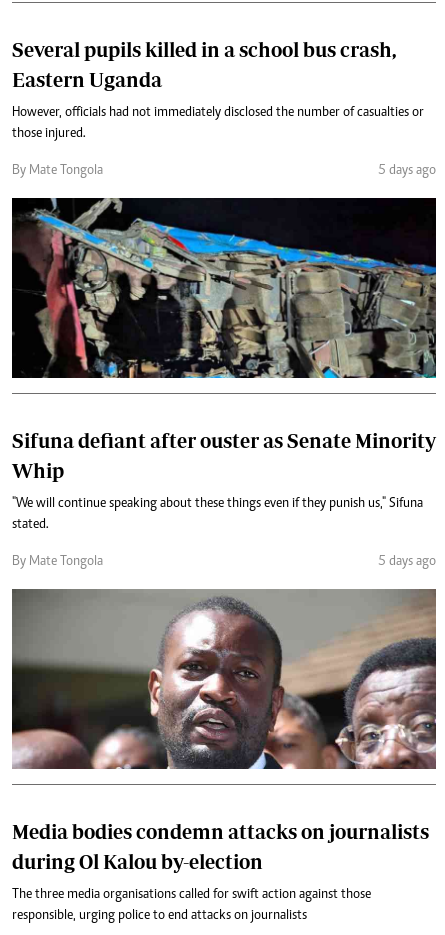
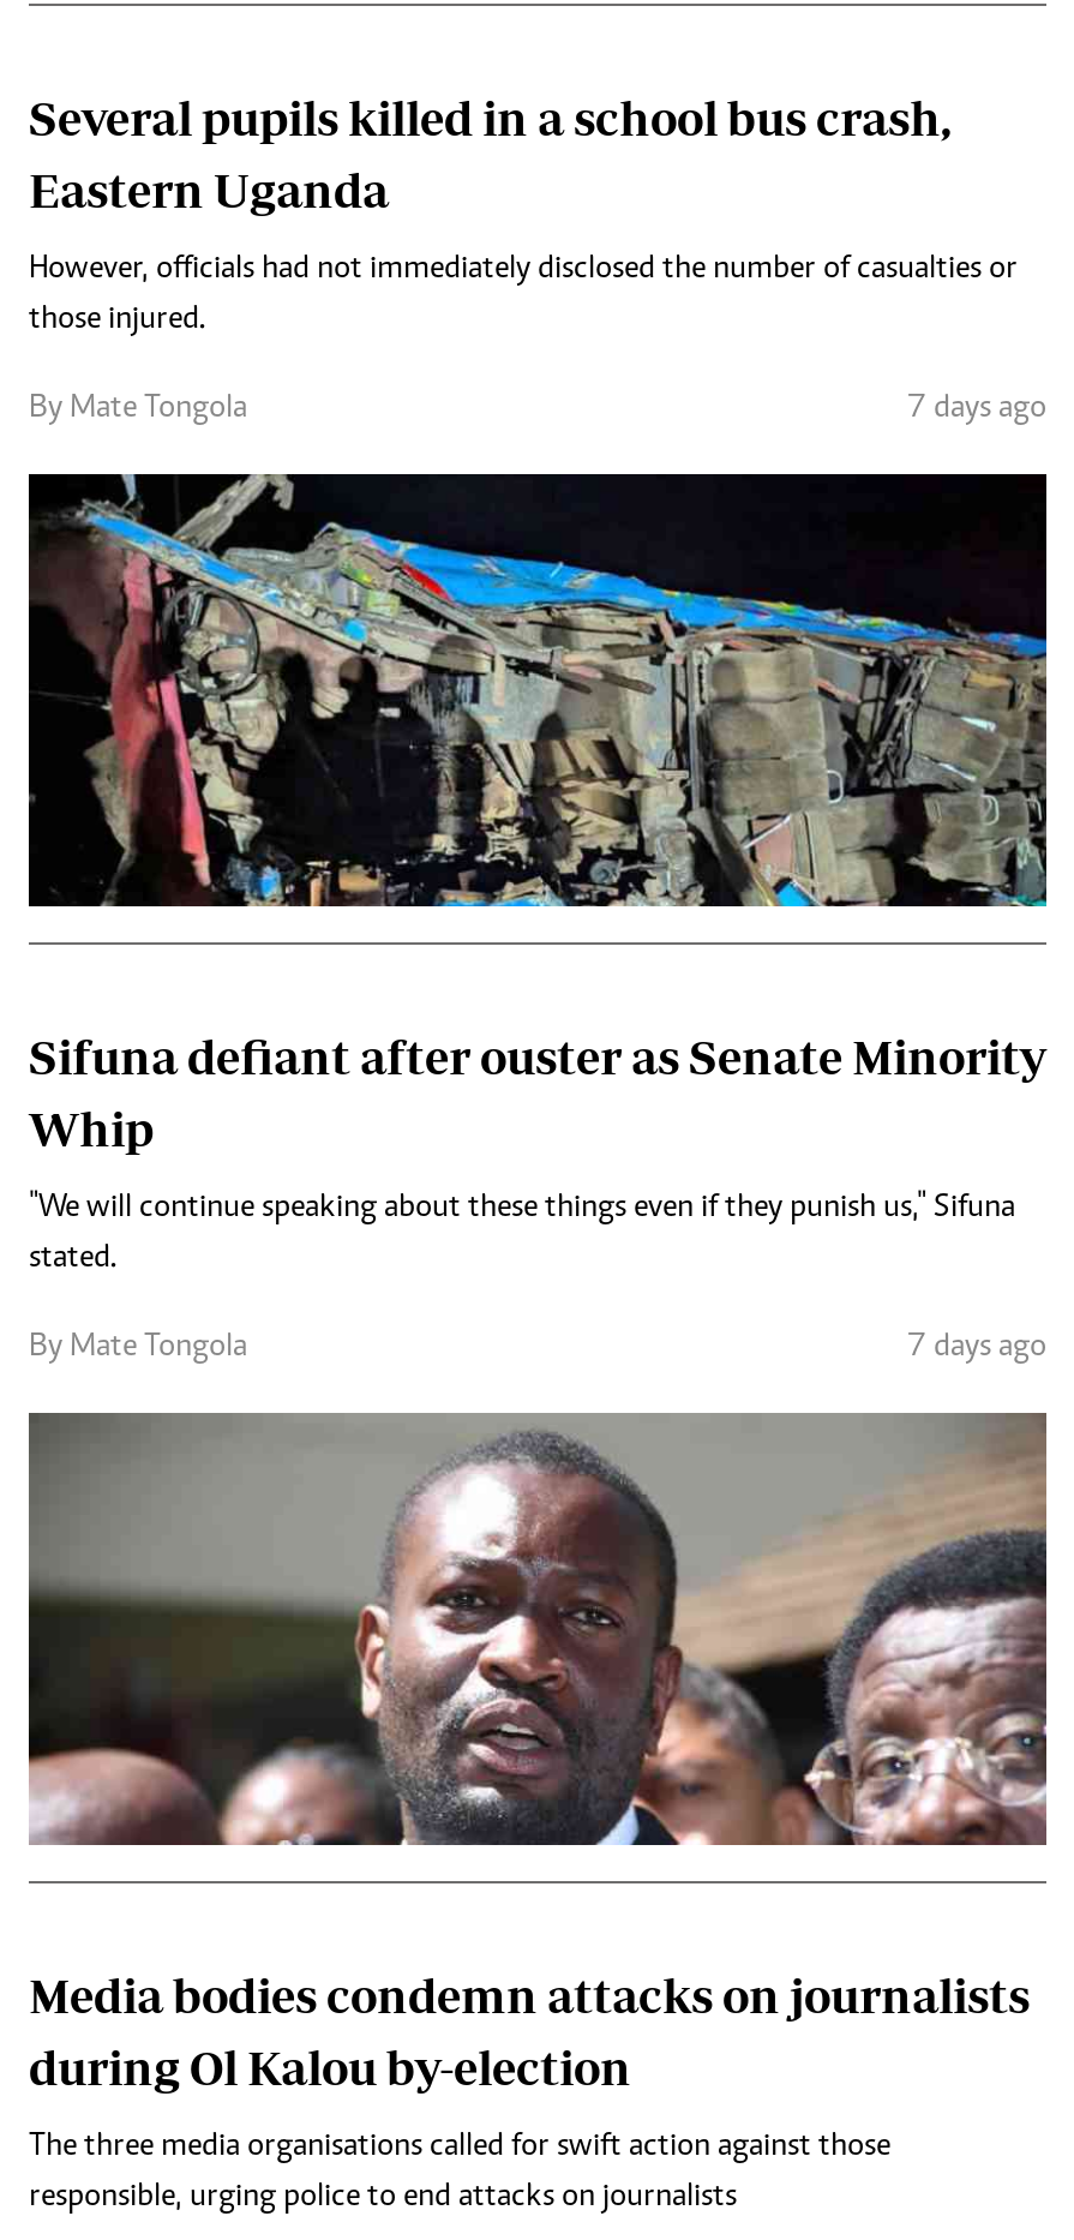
- 5 days ago
+ 7 days ago

- 5 days ago
+ 7 days ago
